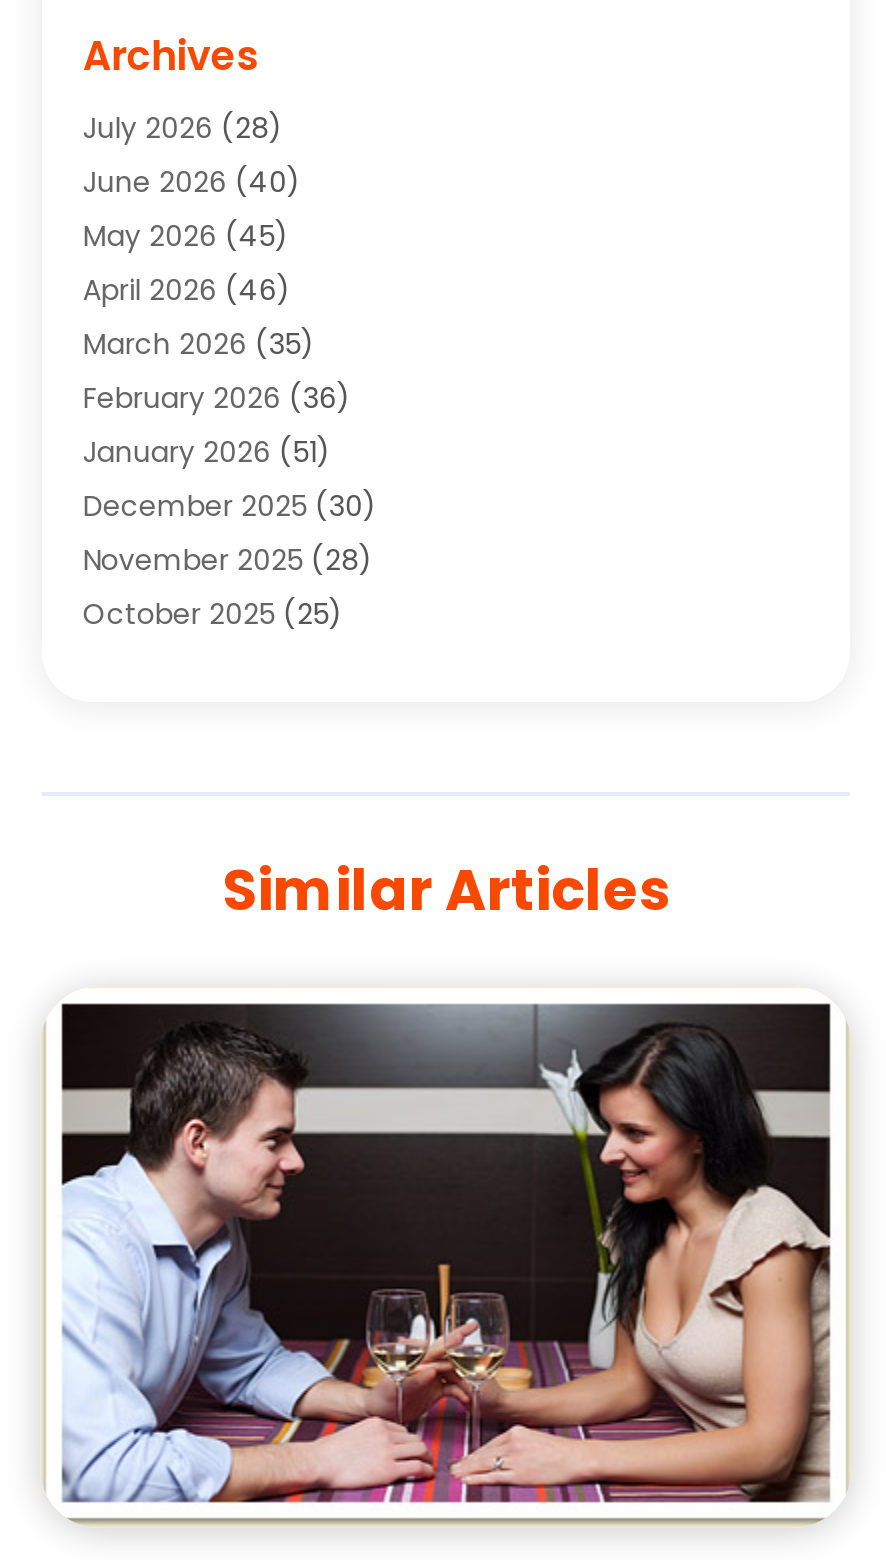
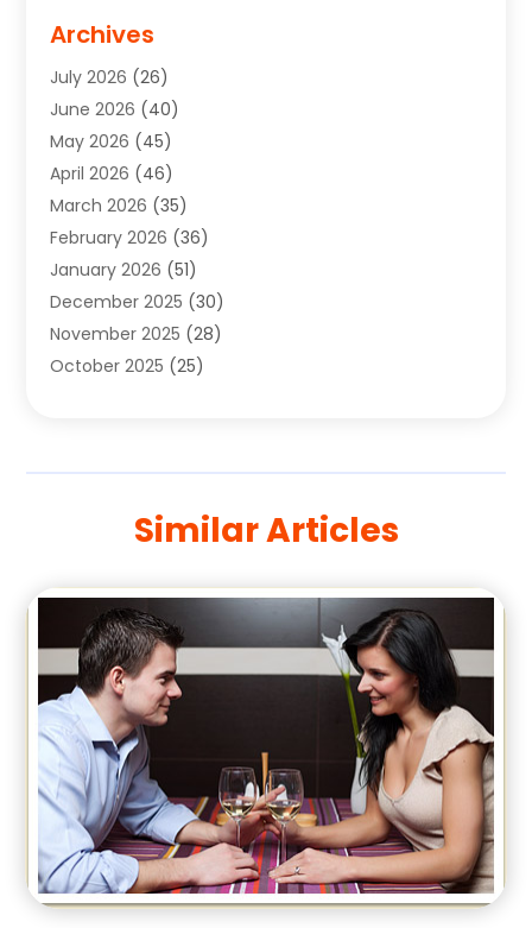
- July 2026 (28)
+ July 2026 (26)
